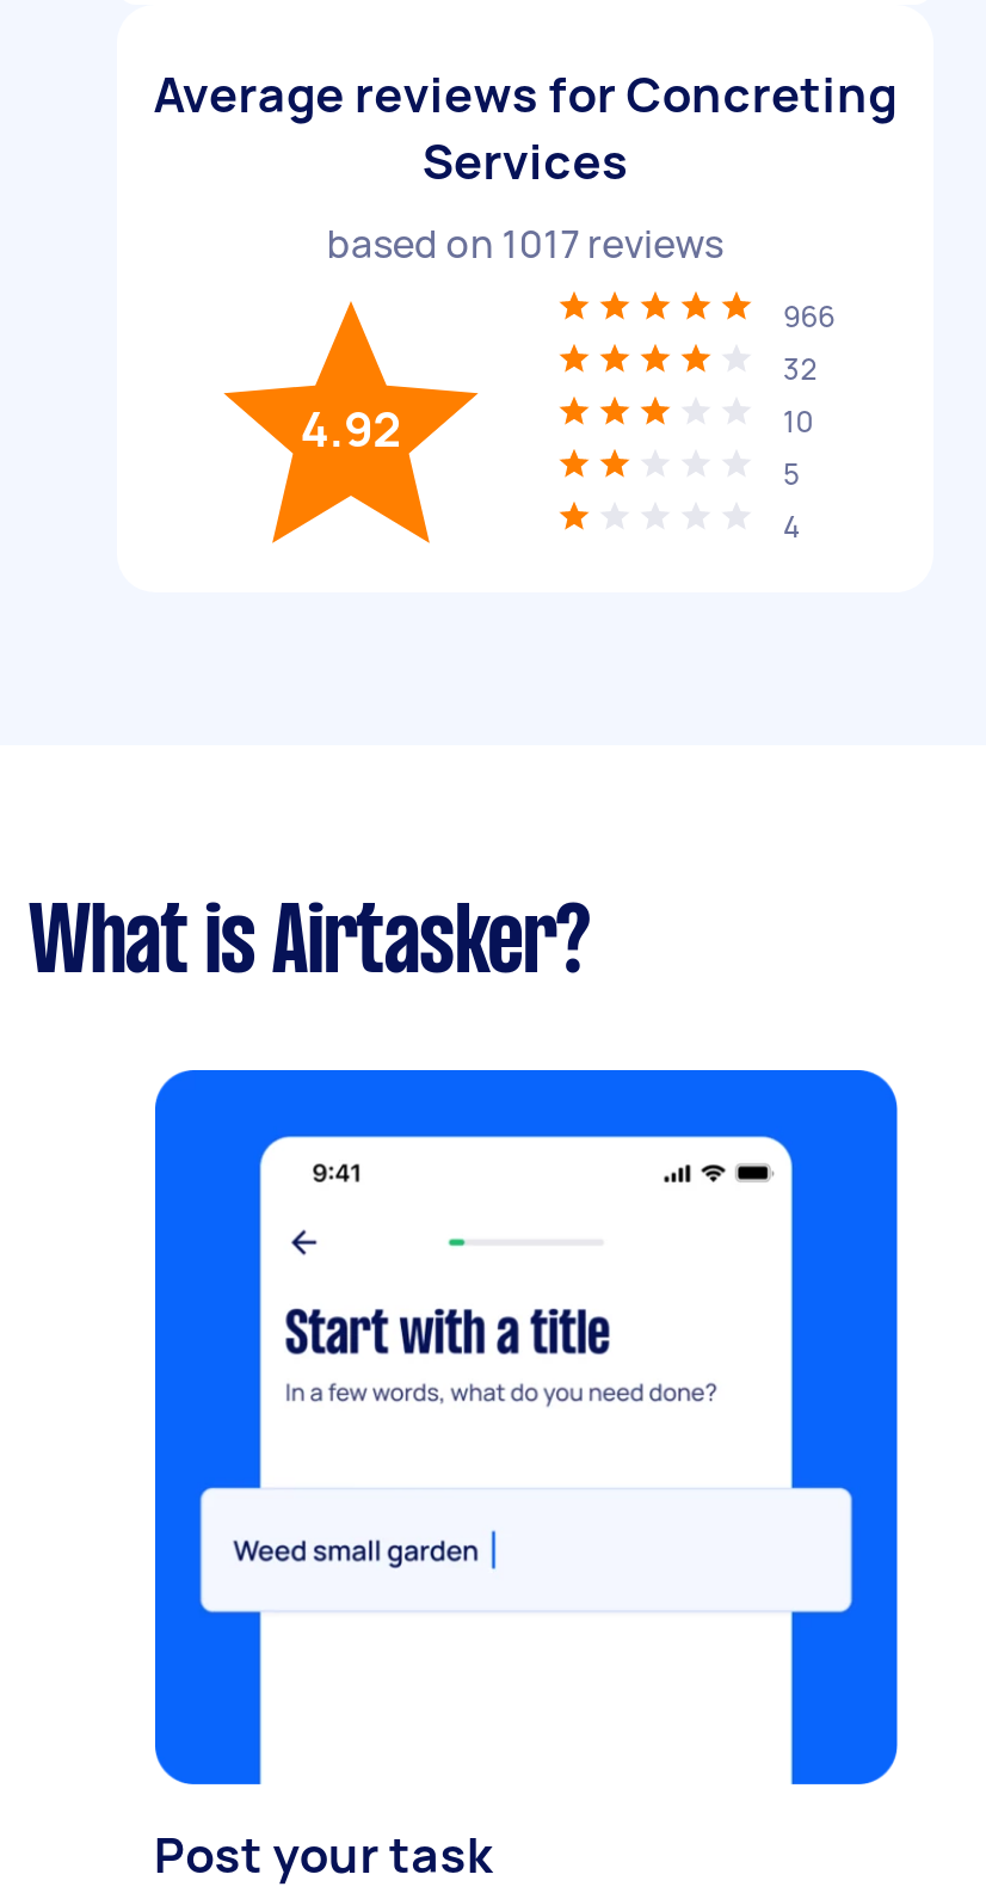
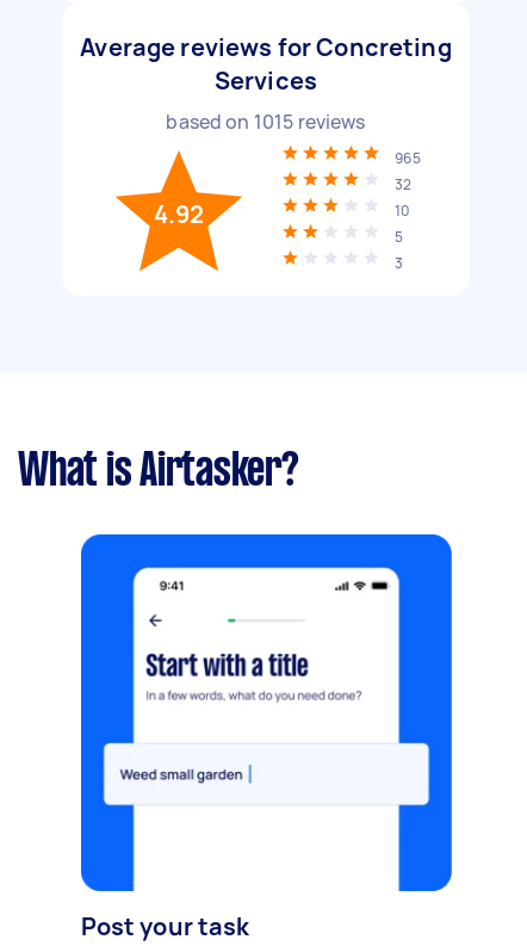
- based on 1017 reviews
+ based on 1015 reviews

- 966
+ 965

- 4
+ 3
